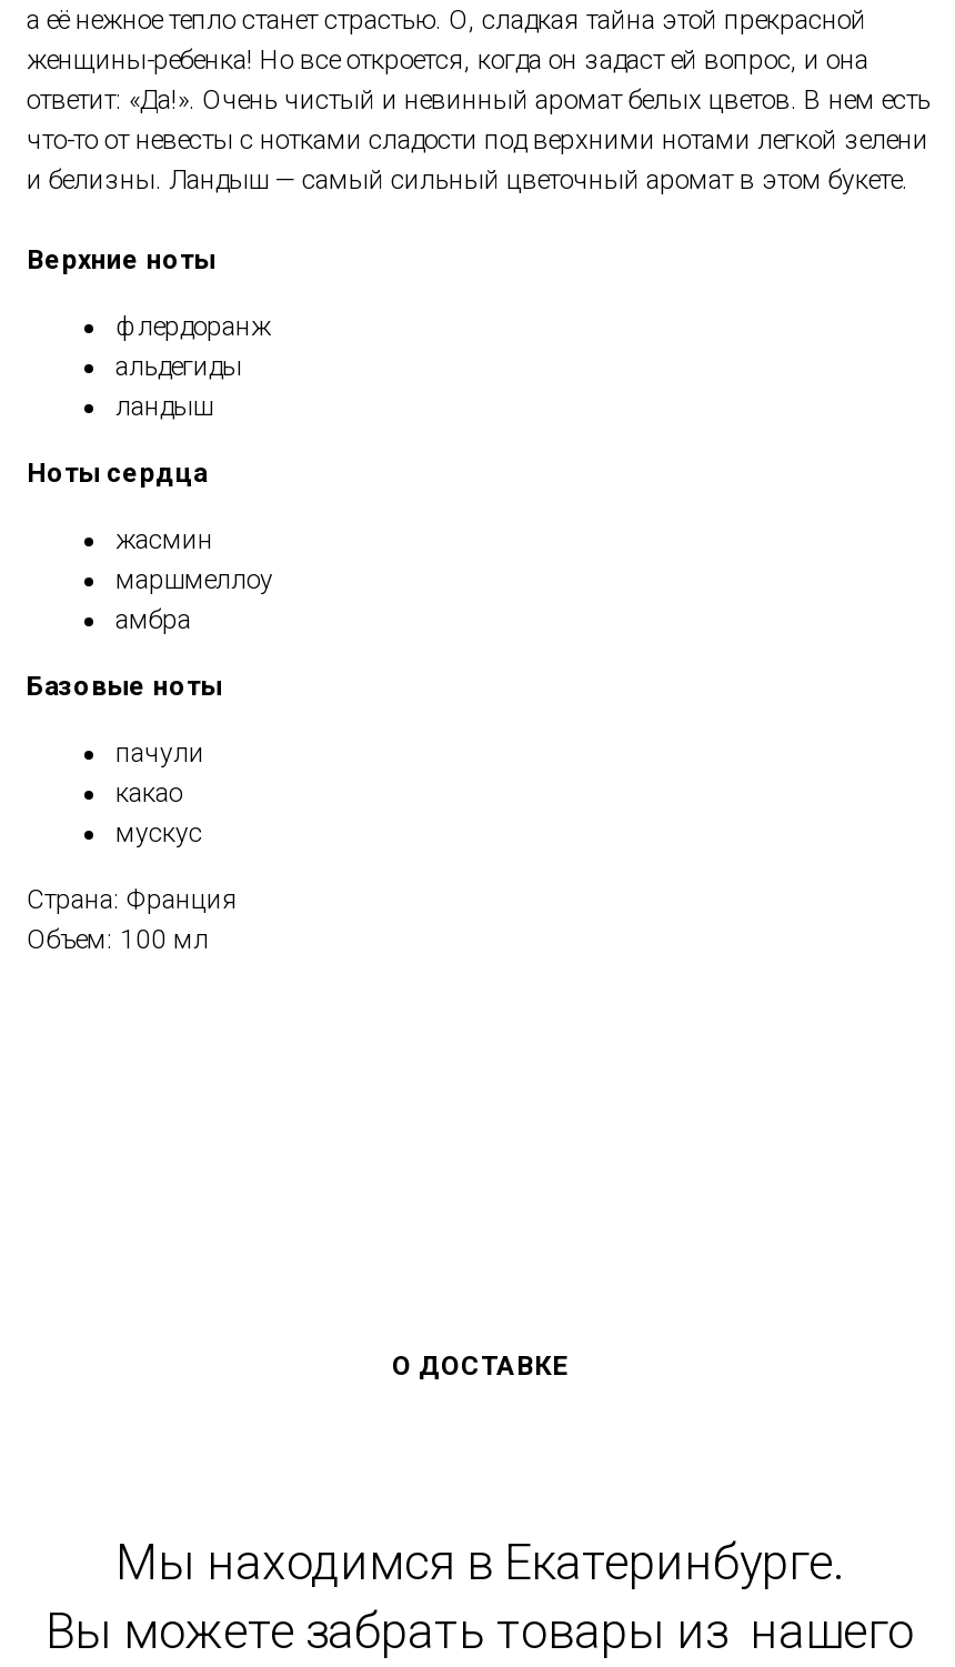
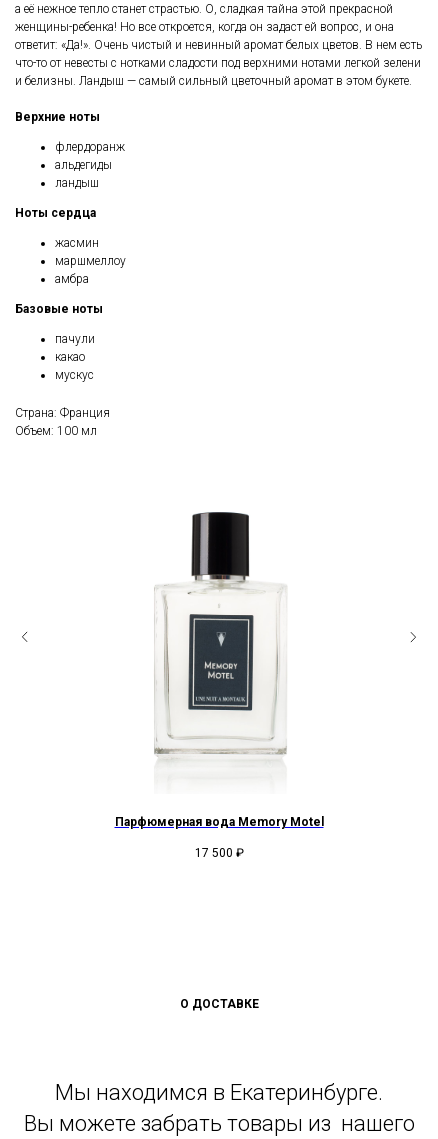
+ Парфюмерная вода Memory Motel
+ 17 500 ₽

+ [image]
